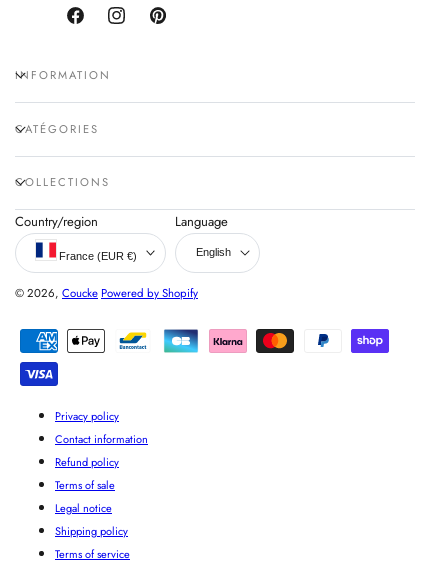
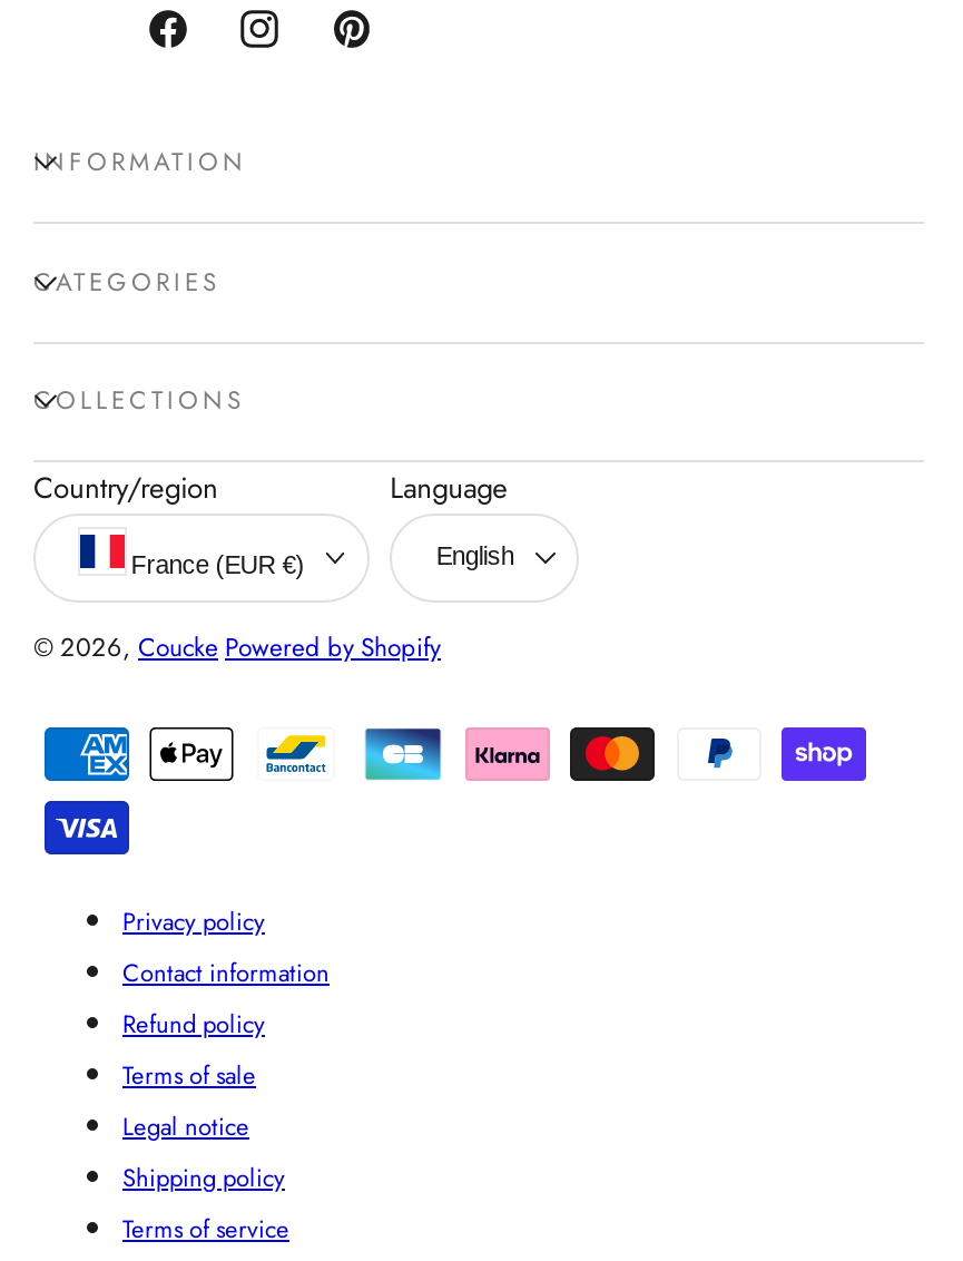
- CATÉGORIES
+ CATEGORIES
